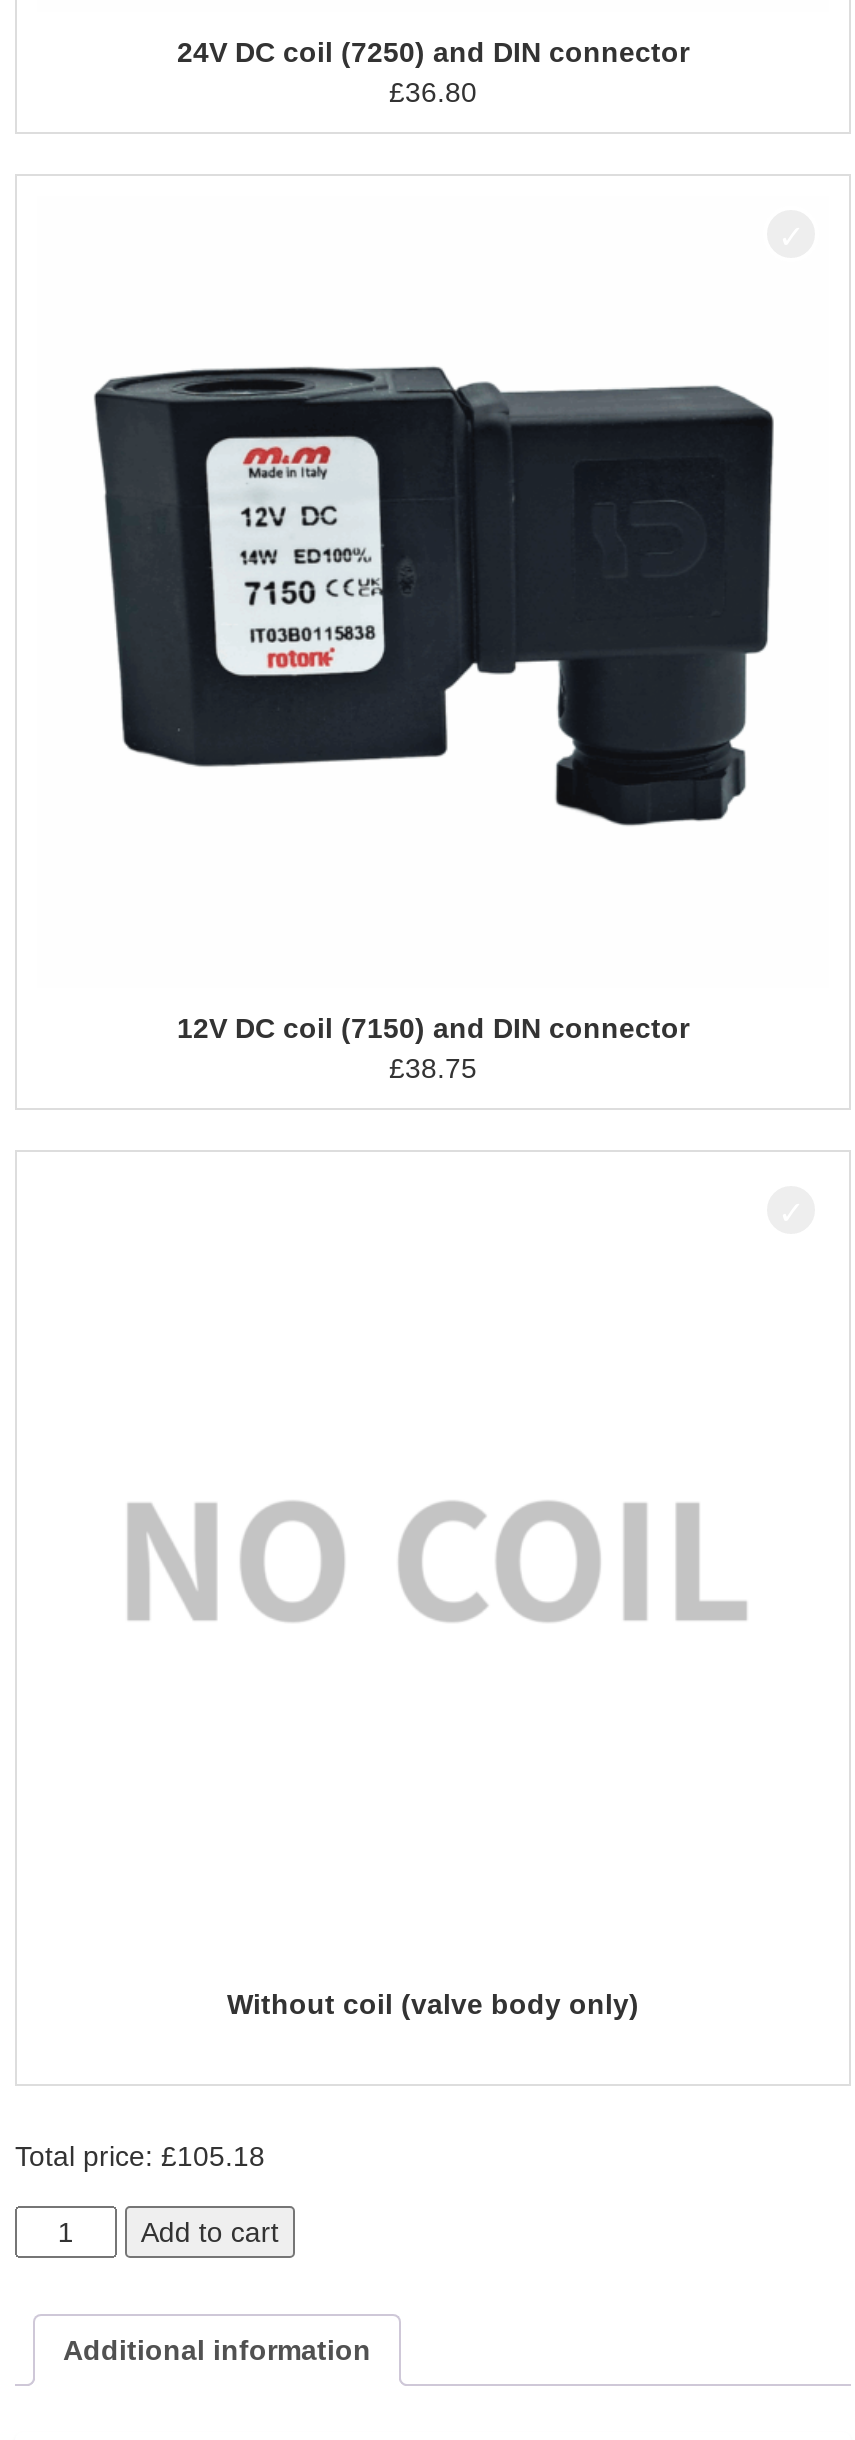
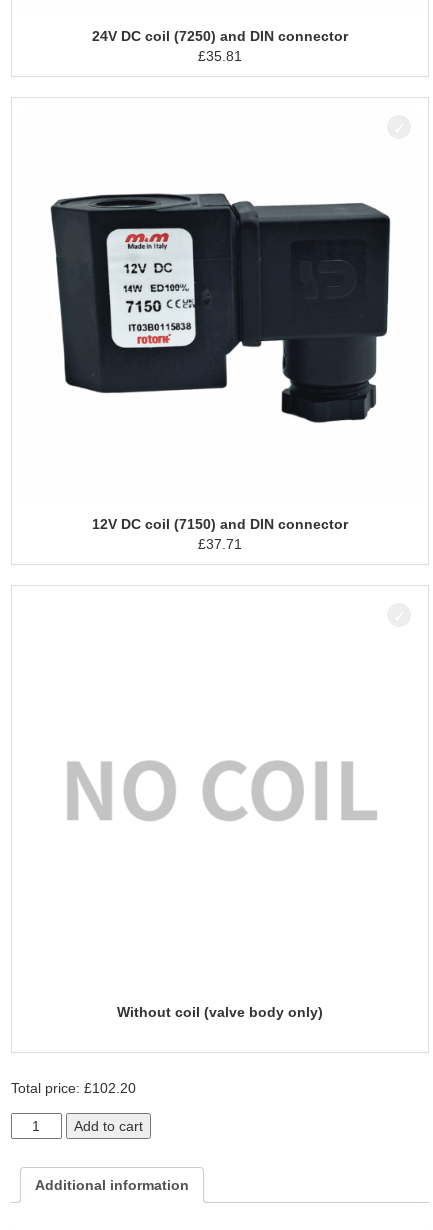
- £36.80
+ £35.81

- £38.75
+ £37.71

- Total price: £105.18
+ Total price: £102.20
